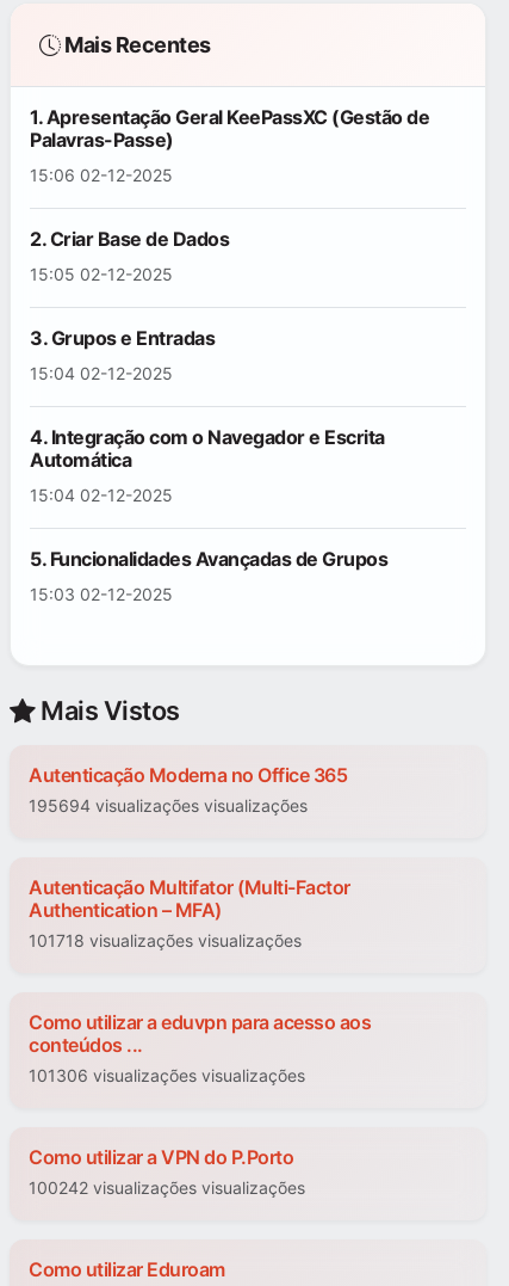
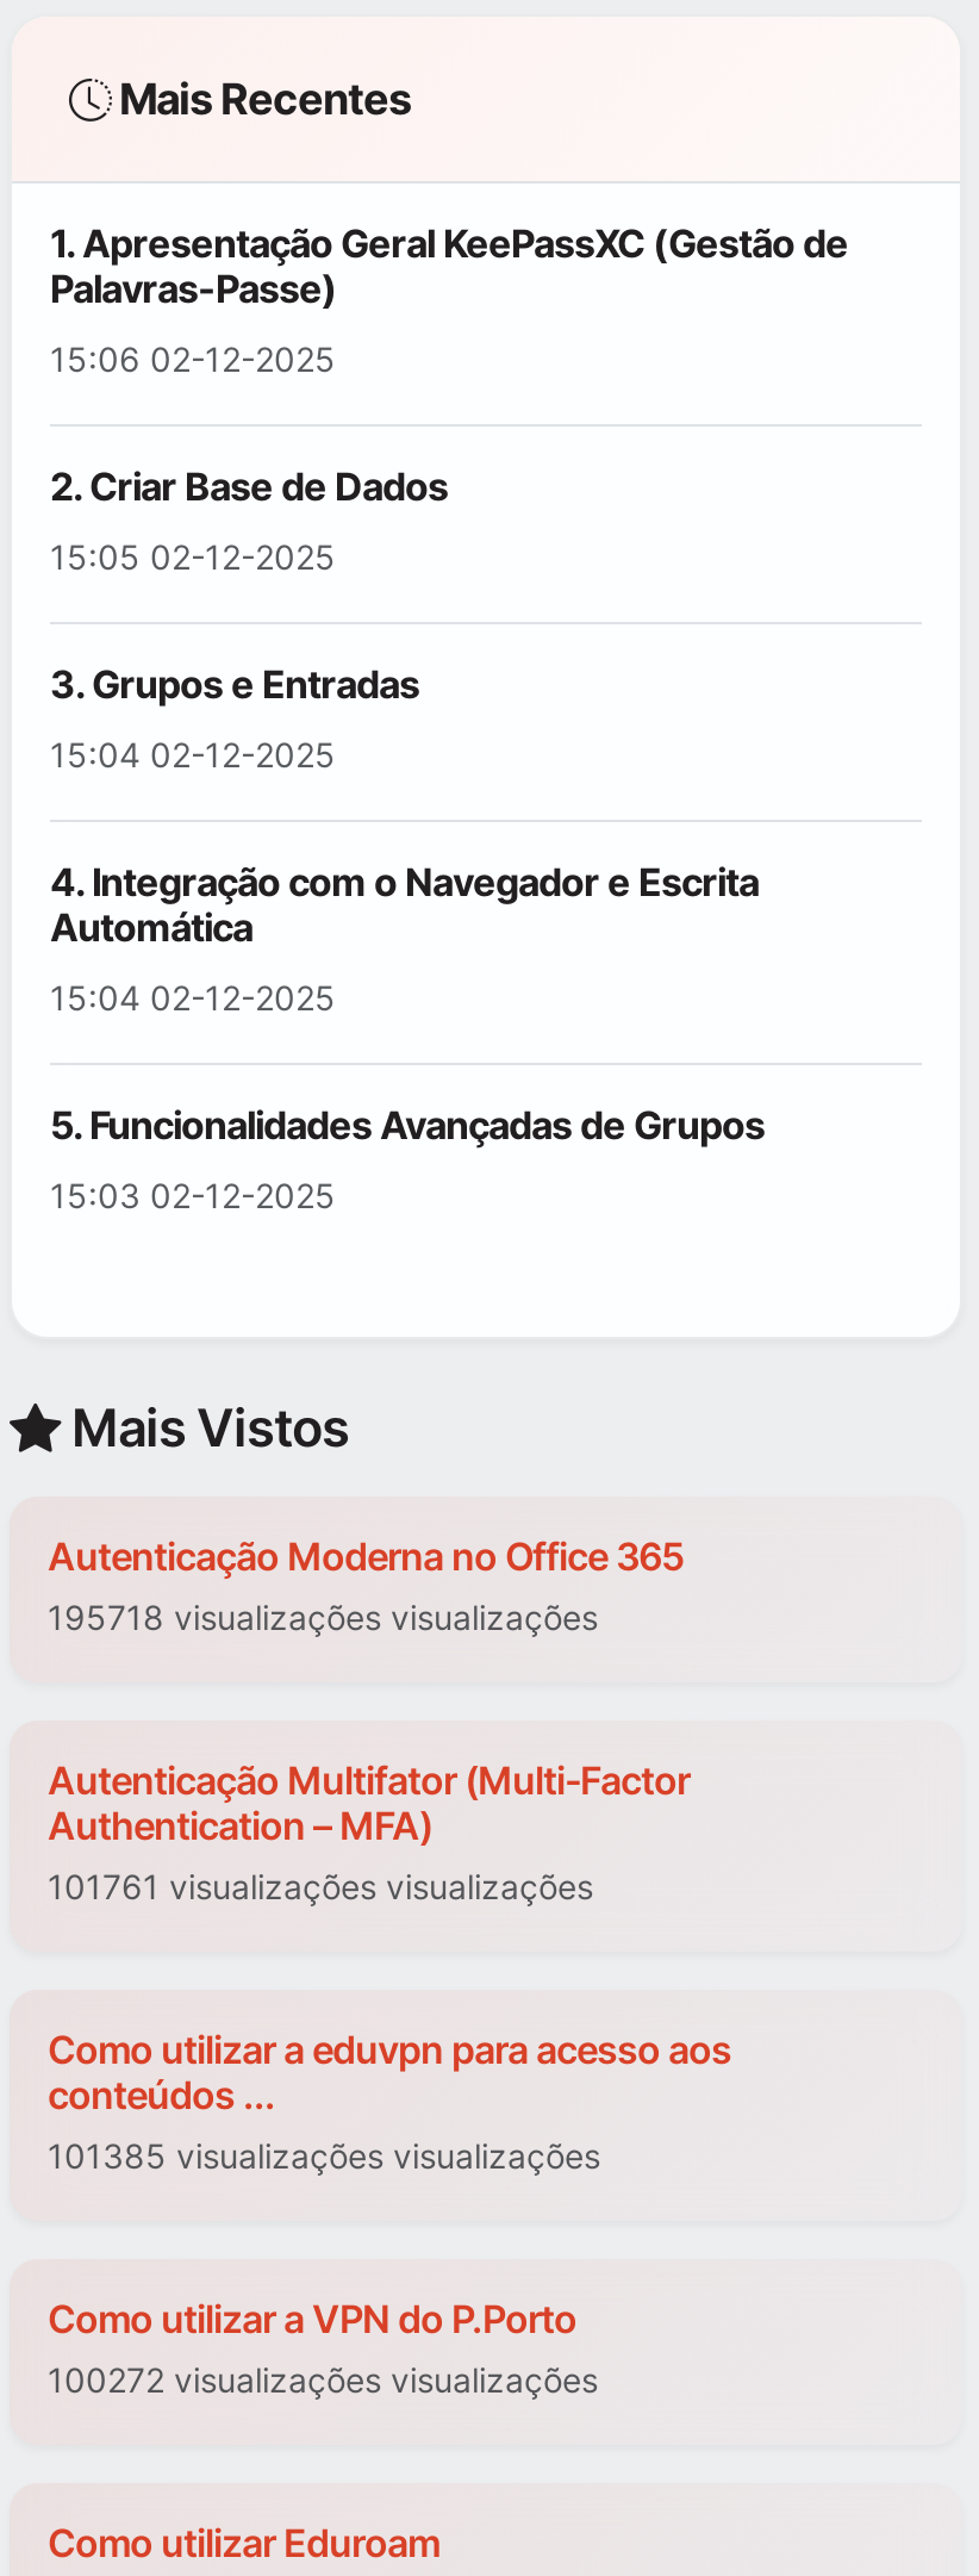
- 195694 visualizações visualizações
+ 195718 visualizações visualizações

- 101718 visualizações visualizações
+ 101761 visualizações visualizações

- 101306 visualizações visualizações
+ 101385 visualizações visualizações

- 100242 visualizações visualizações
+ 100272 visualizações visualizações
